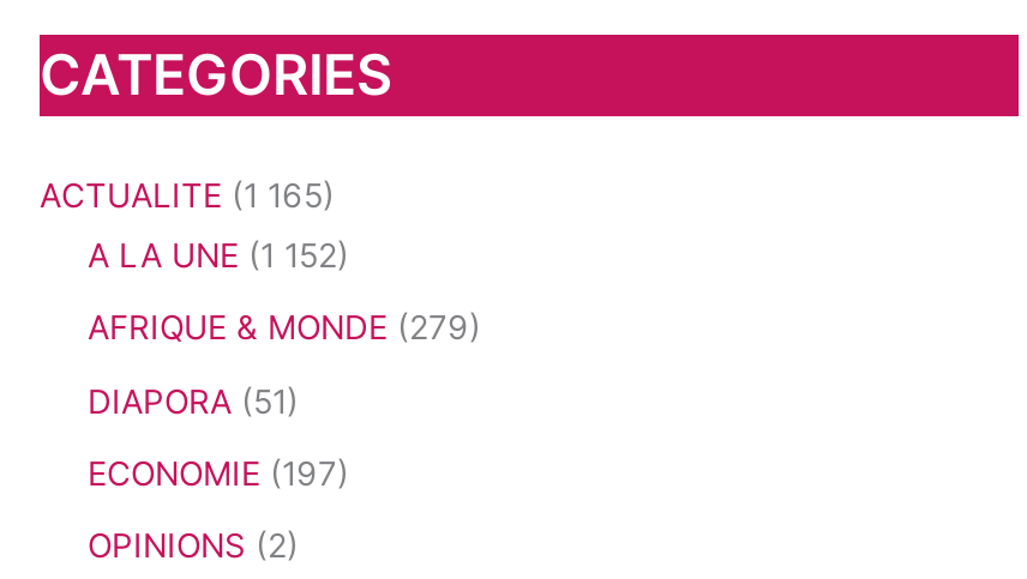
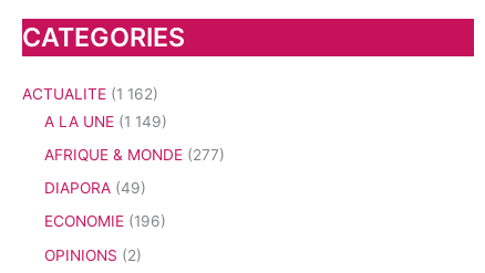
- ACTUALITE (1 165)
+ ACTUALITE (1 162)

- A LA UNE (1 152)
+ A LA UNE (1 149)

- AFRIQUE & MONDE (279)
+ AFRIQUE & MONDE (277)

- DIAPORA (51)
+ DIAPORA (49)

- ECONOMIE (197)
+ ECONOMIE (196)
